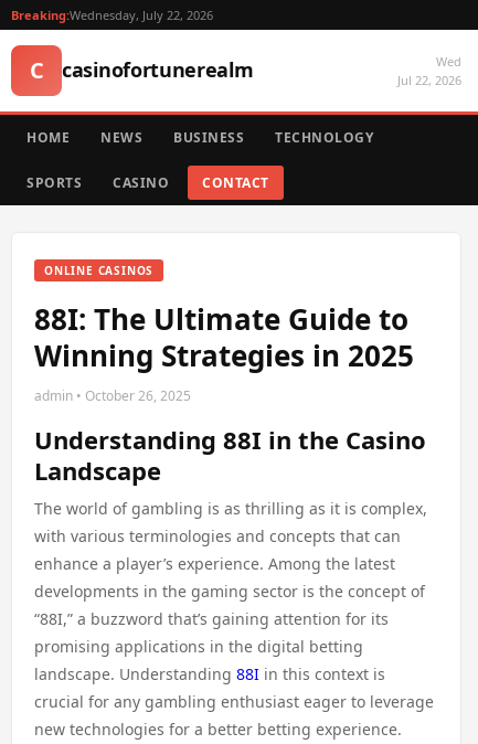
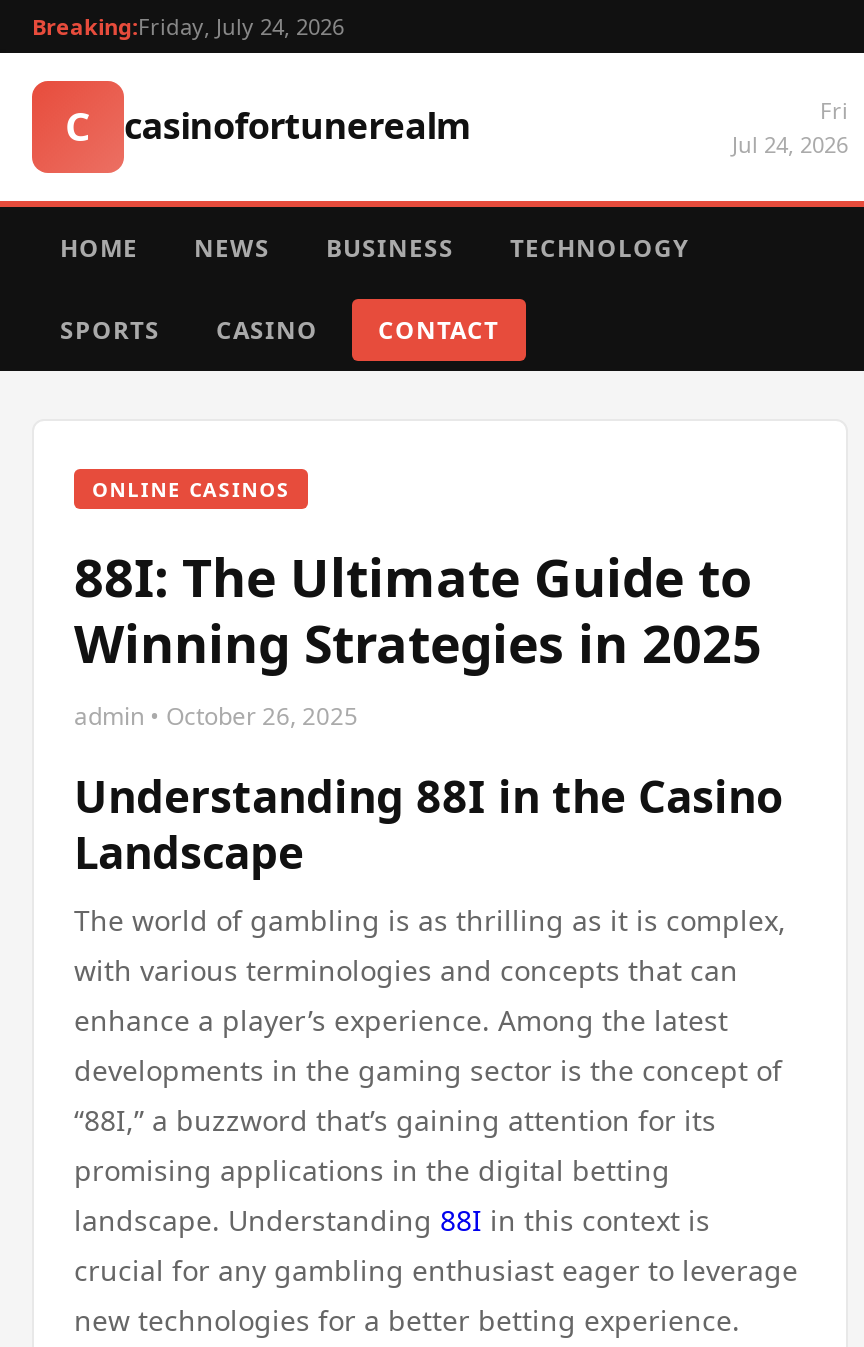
- Breaking:Wednesday, July 22, 2026
+ Breaking:Friday, July 24, 2026

- Wed
- Jul 22, 2026
+ Fri
+ Jul 24, 2026
